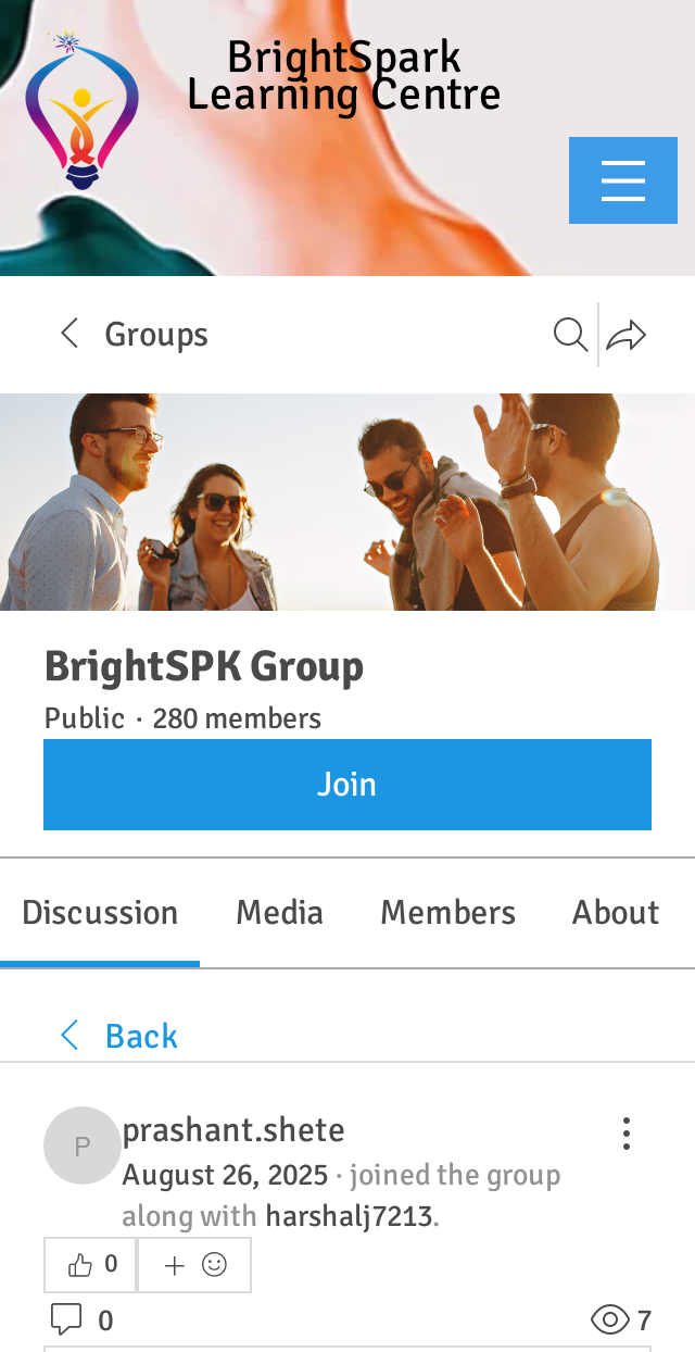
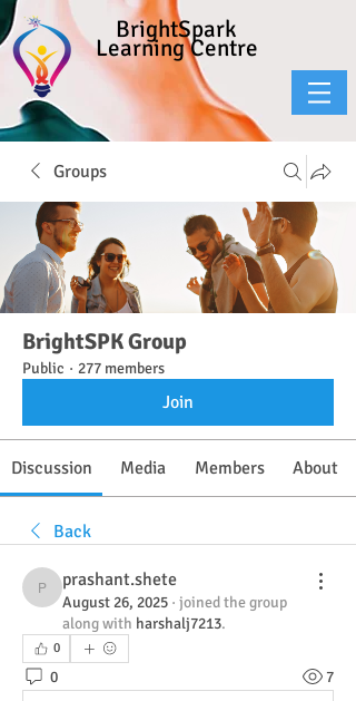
- Public · 280 members
+ Public · 277 members
